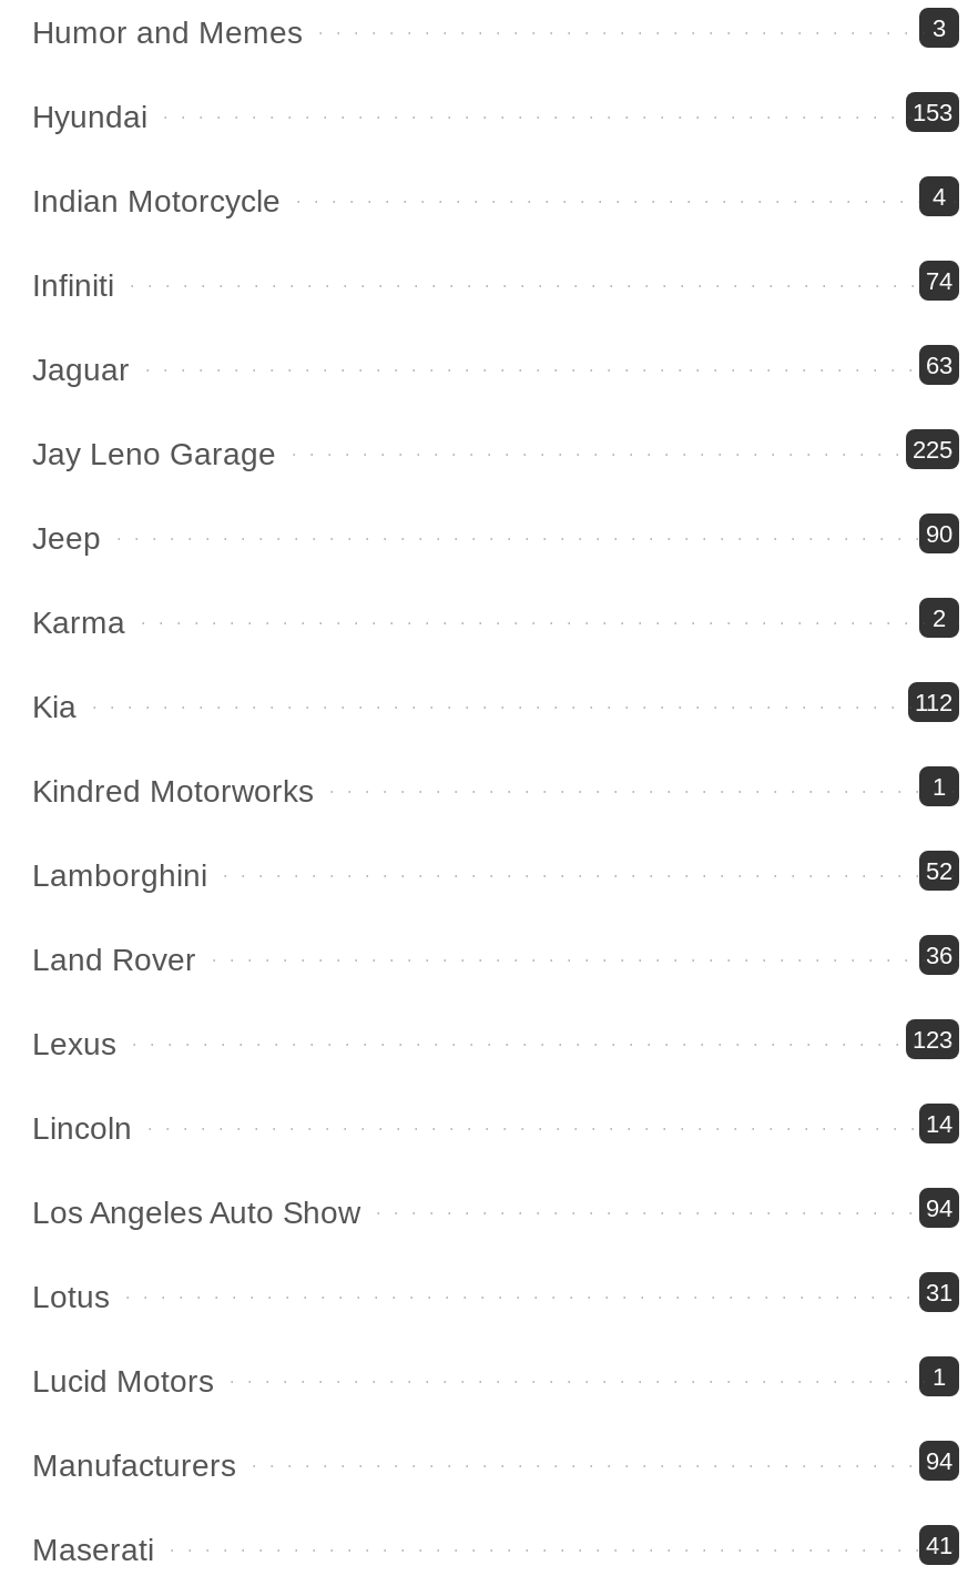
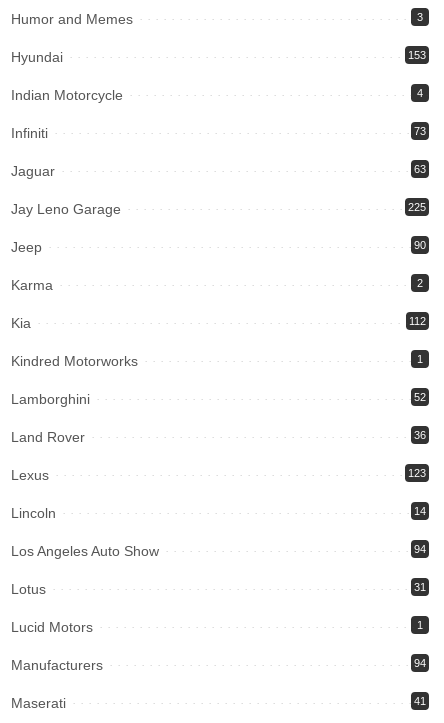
- 74
+ 73
